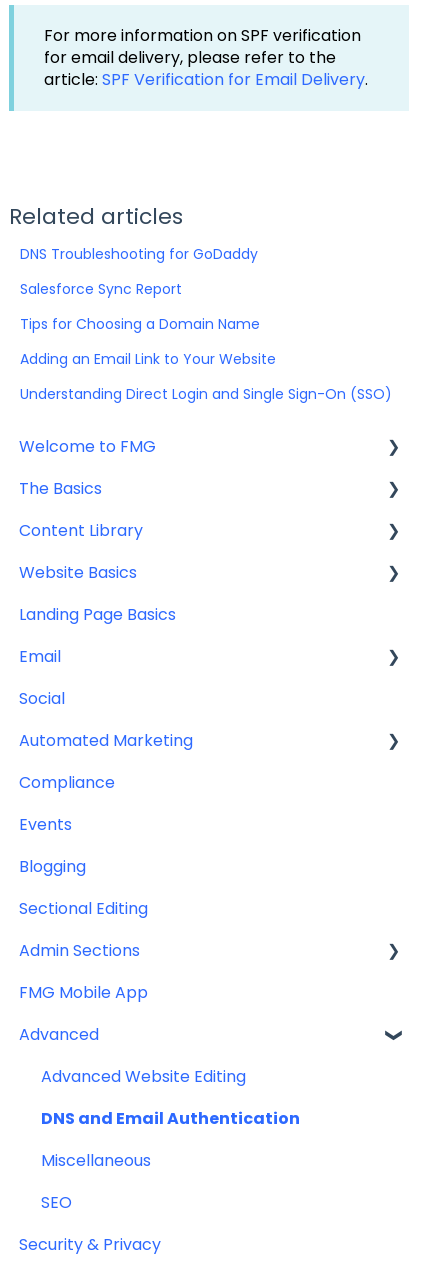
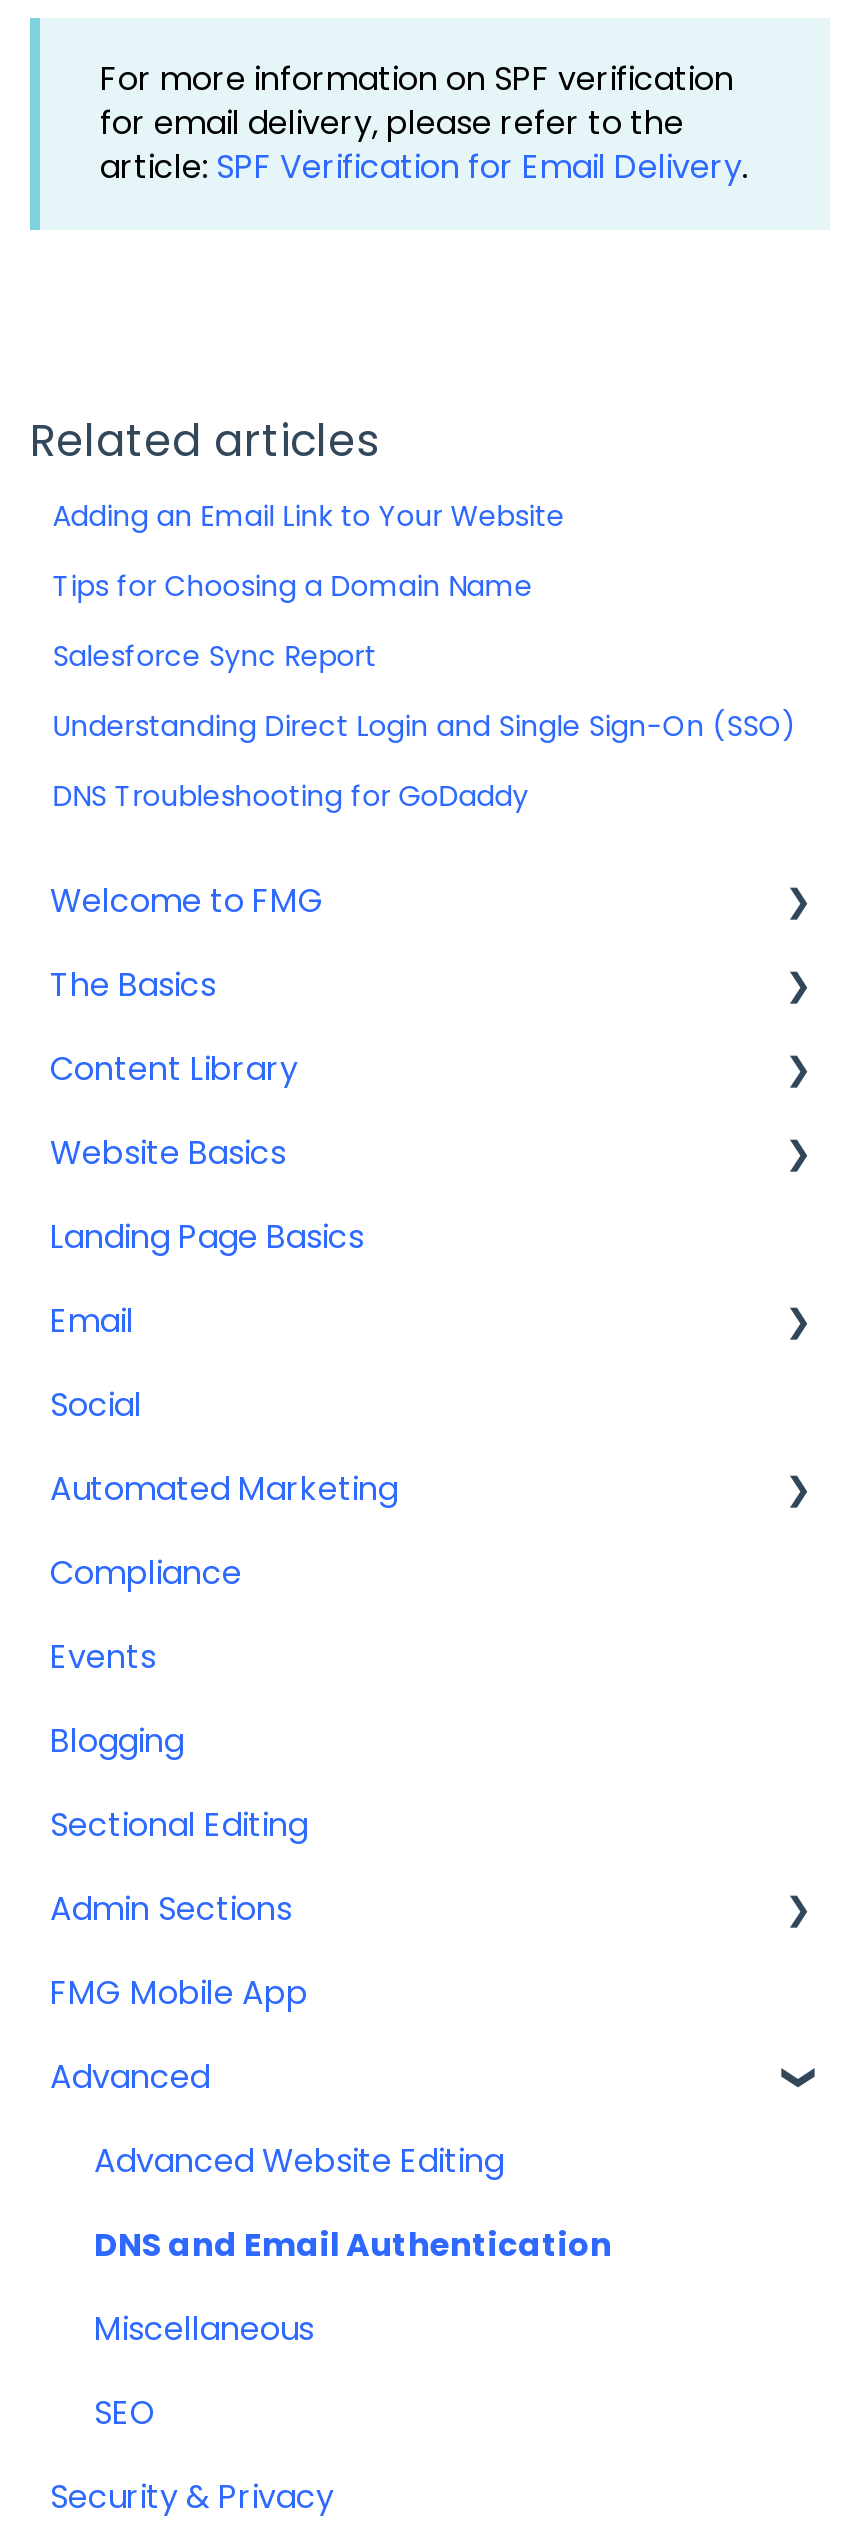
moved down: DNS Troubleshooting for GoDaddy

moved up: Salesforce Sync Report | Tips for Choosing a Domain Name | Adding an Email Link to Your Website | Understanding Direct Login and Single Sign-On (SSO)
